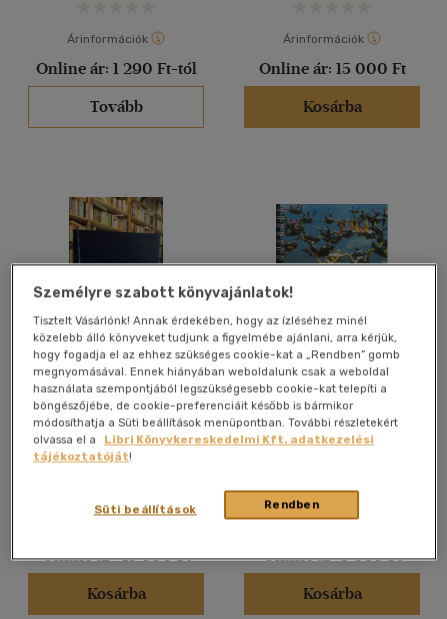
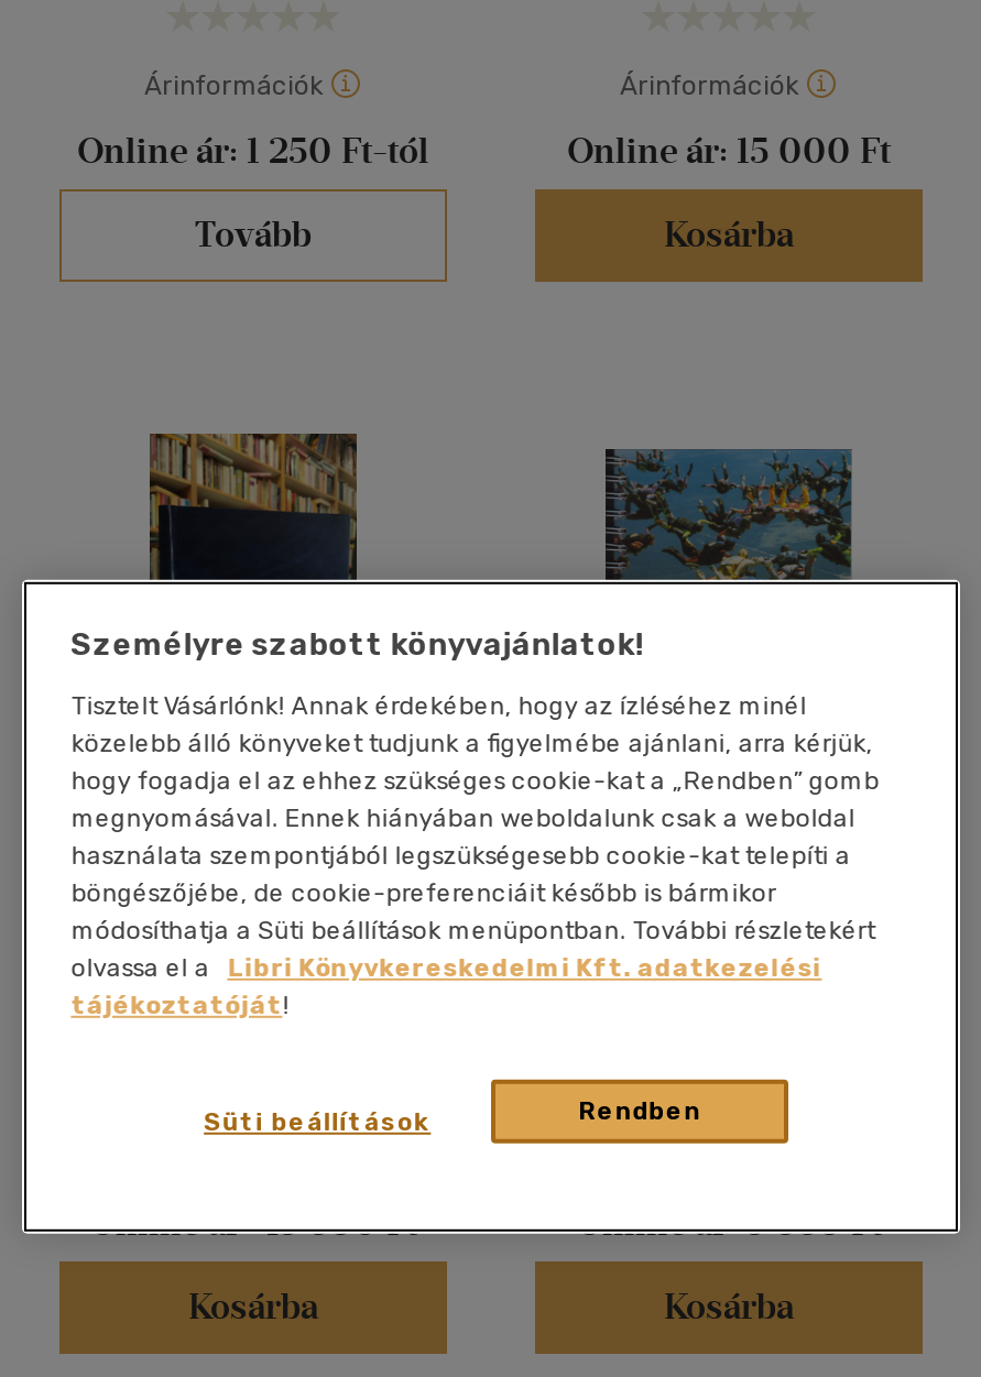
- Online ár: 1 290 Ft-tól
+ Online ár: 1 250 Ft-tól
